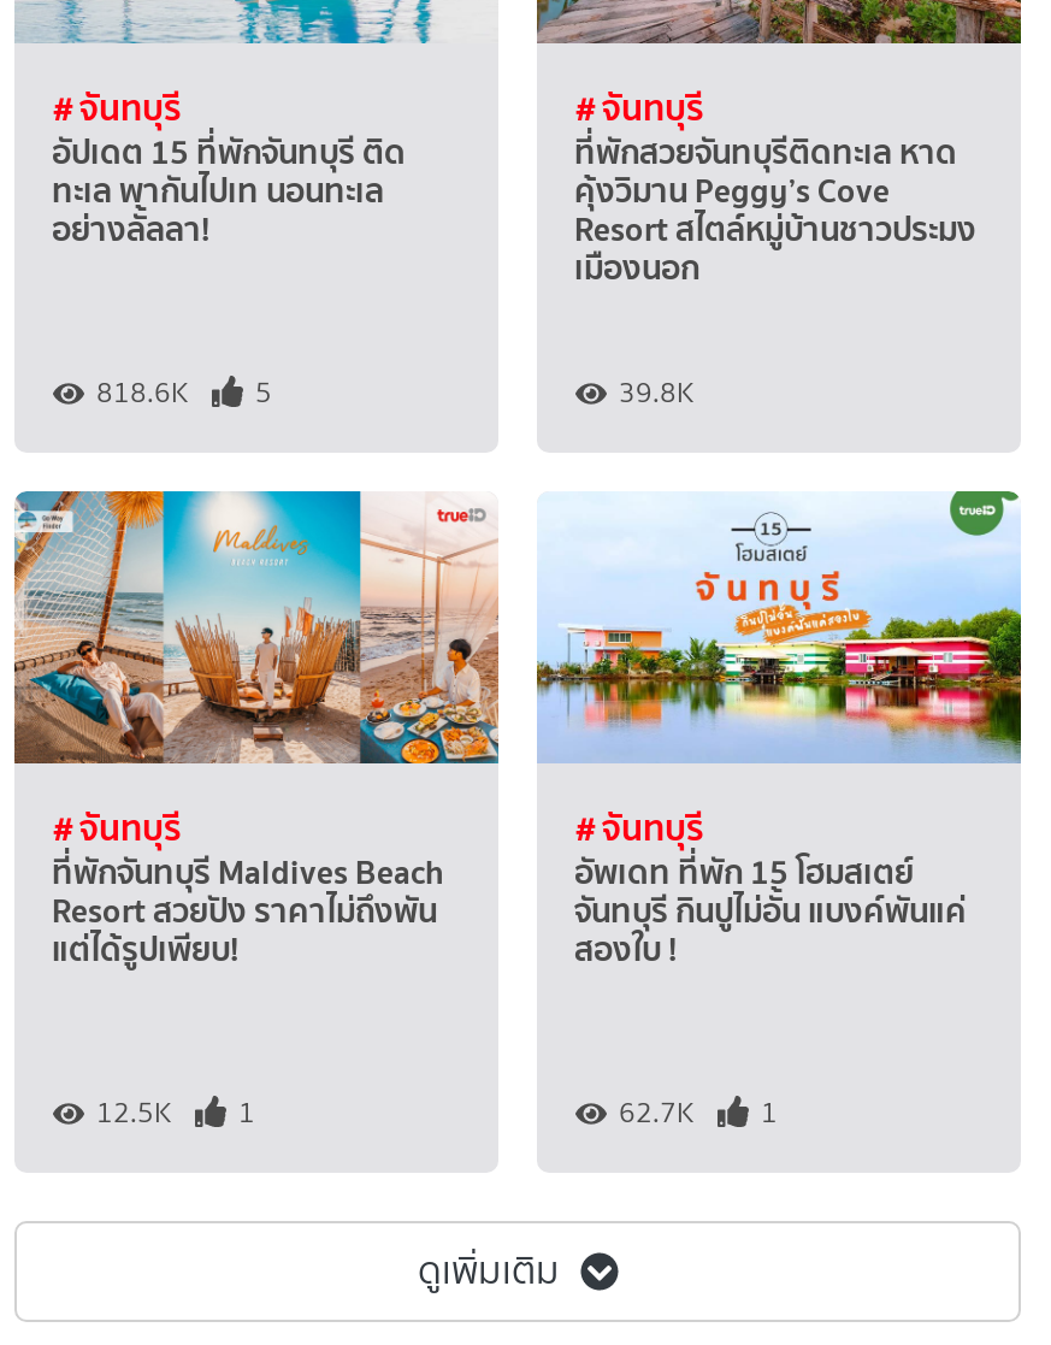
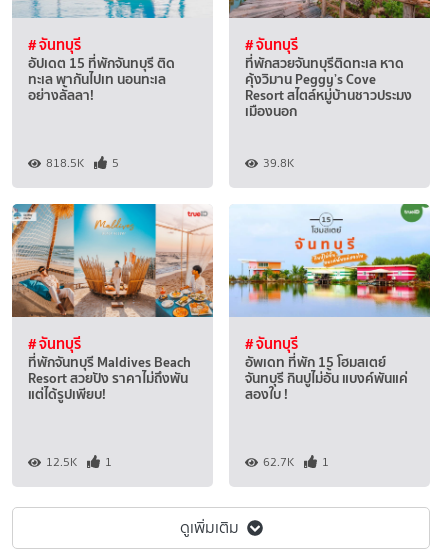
- 818.6K 5
+ 818.5K 5
